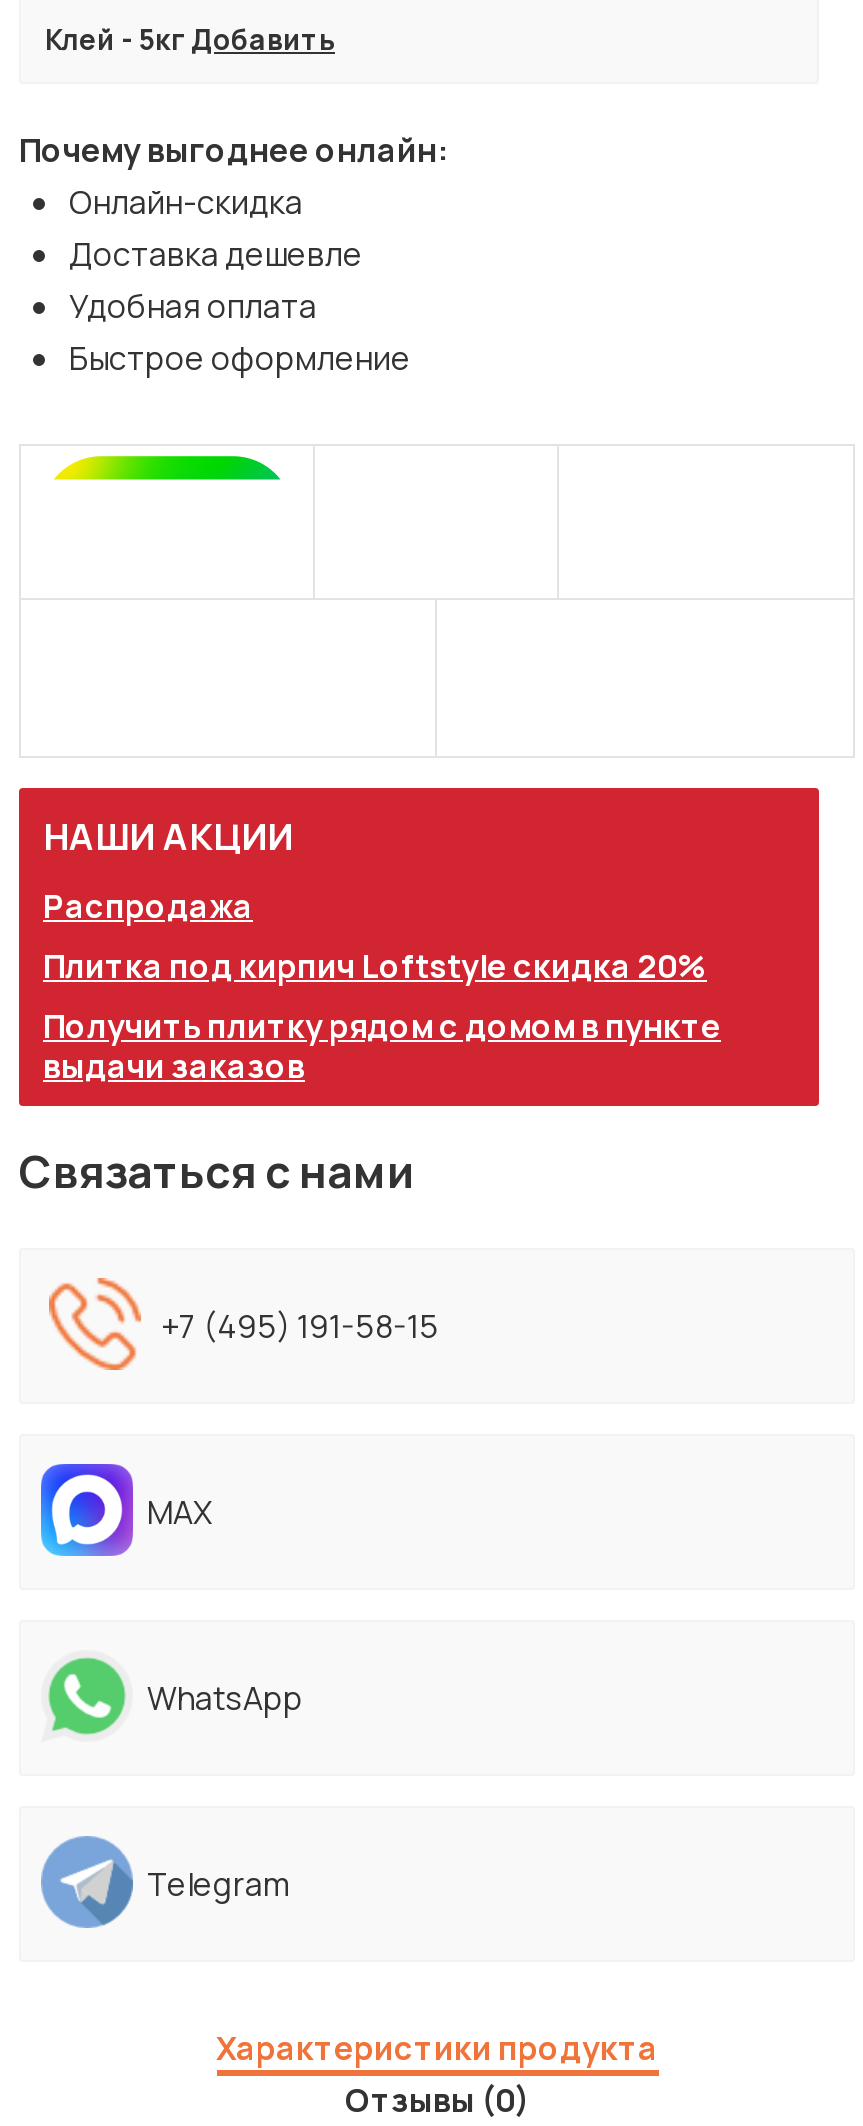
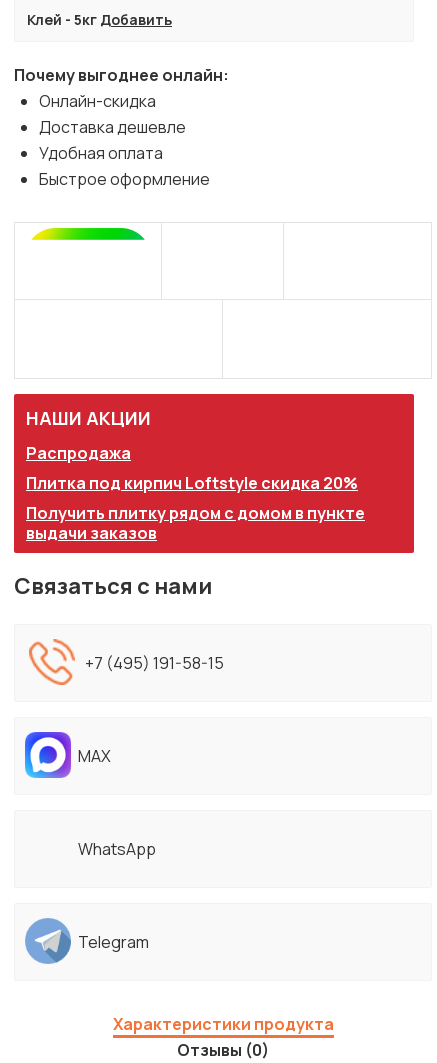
- [image]
